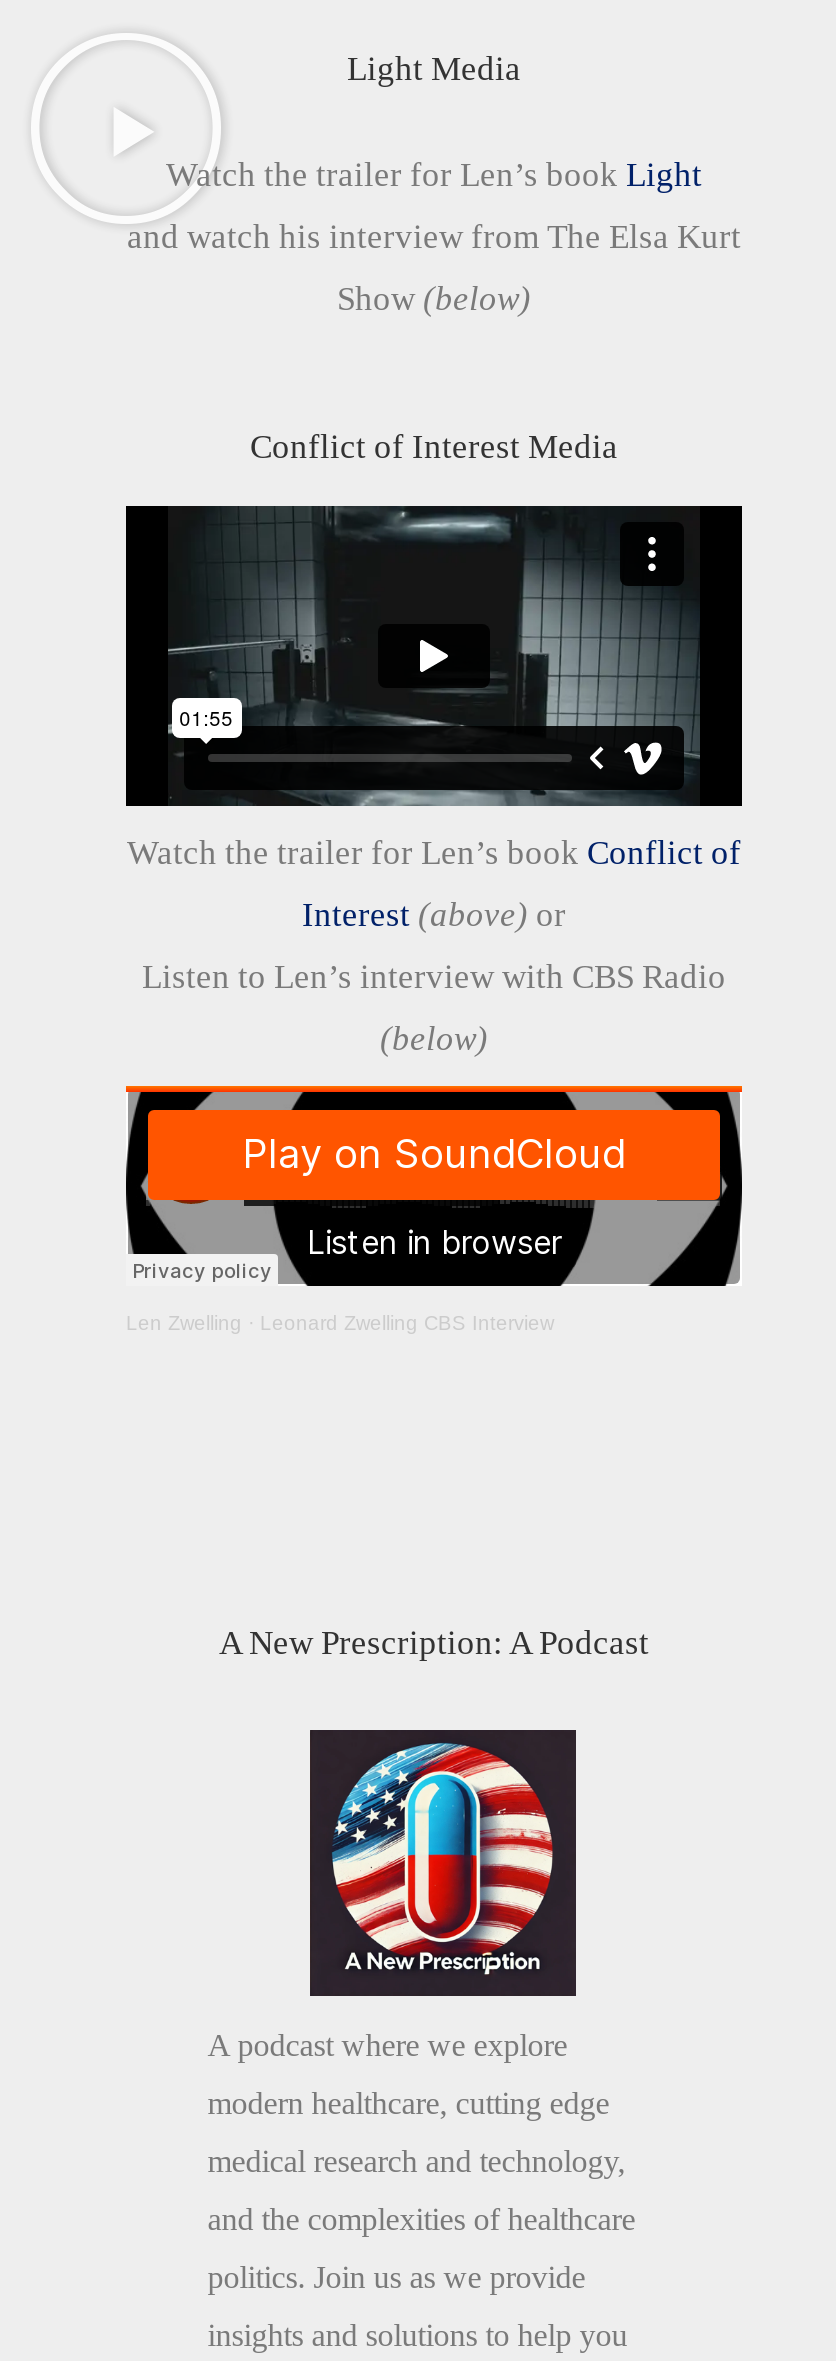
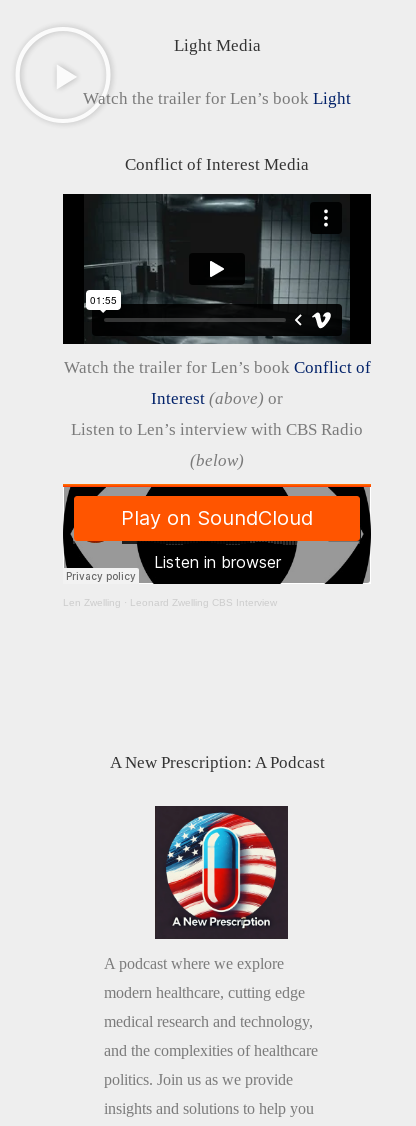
- and watch his interview from The Elsa Kurt
- Show (below)
